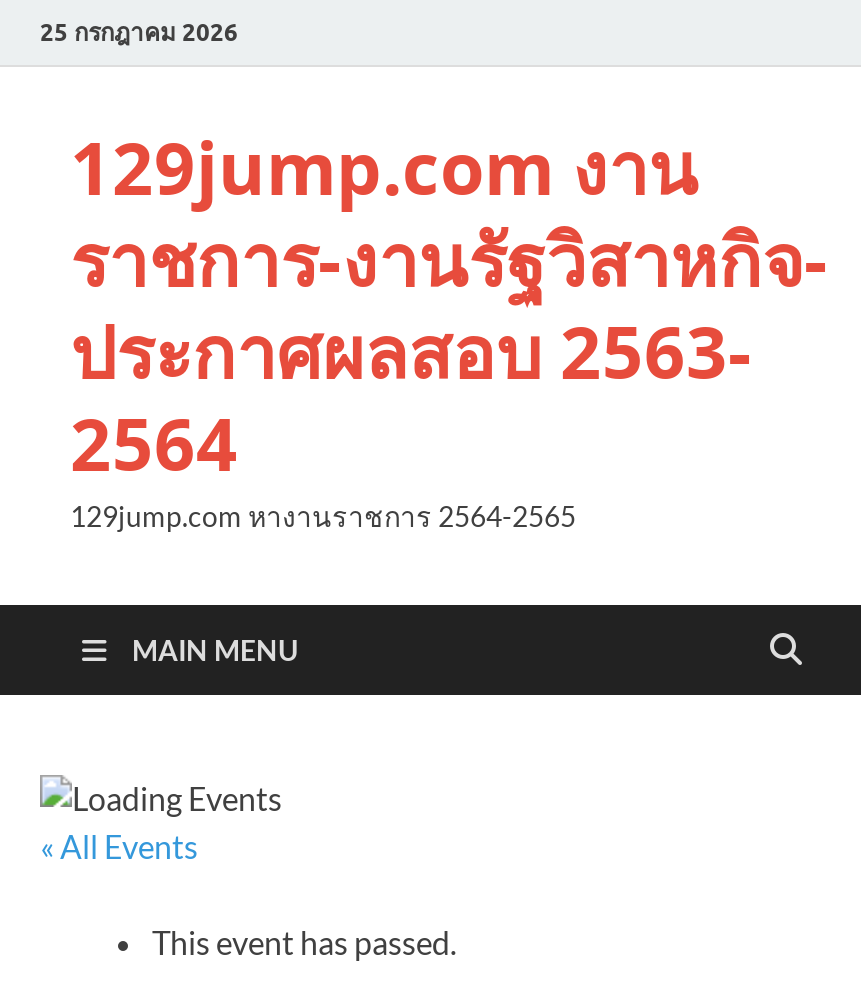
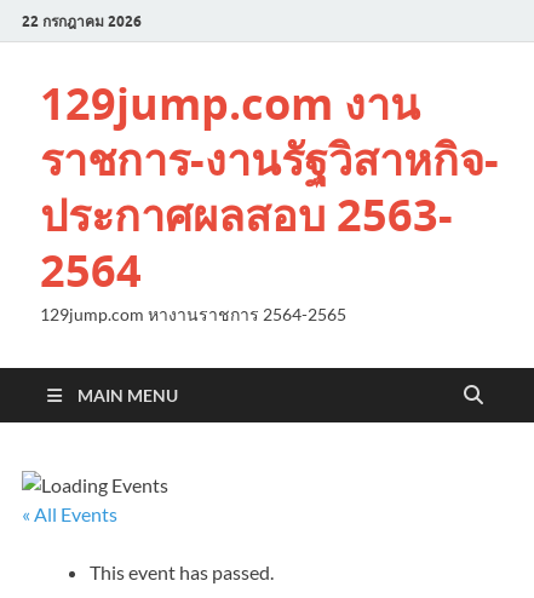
- 25 กรกฎาคม 2026
+ 22 กรกฎาคม 2026
